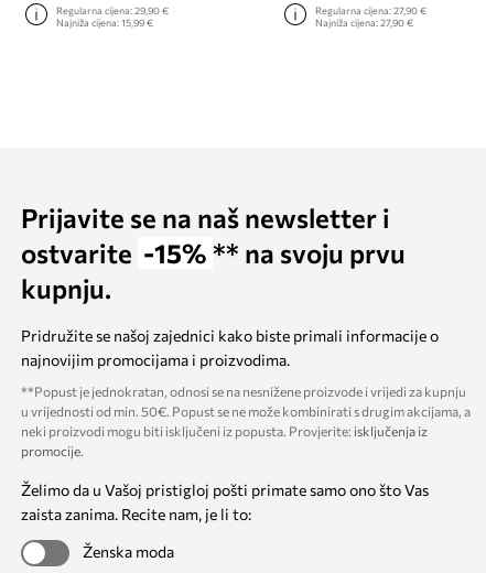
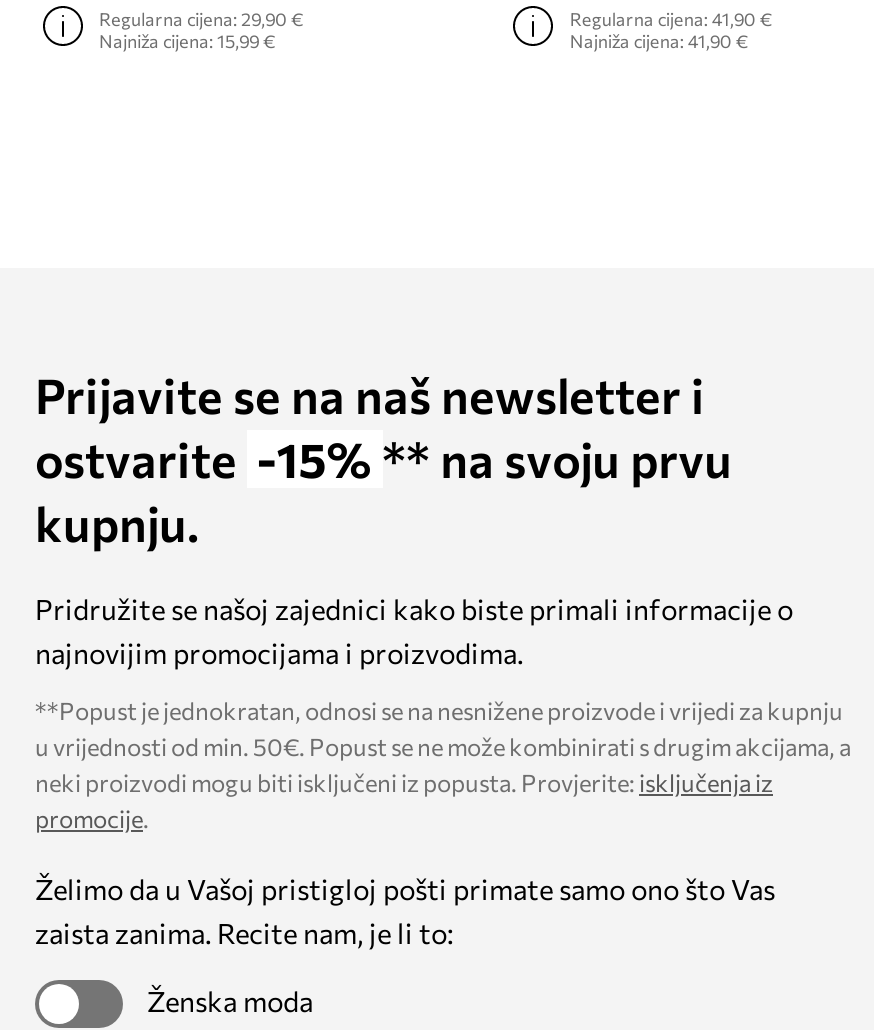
- Regularna cijena: 27,90 €
+ Regularna cijena: 41,90 €

- Najniža cijena: 27,90 €
+ Najniža cijena: 41,90 €
